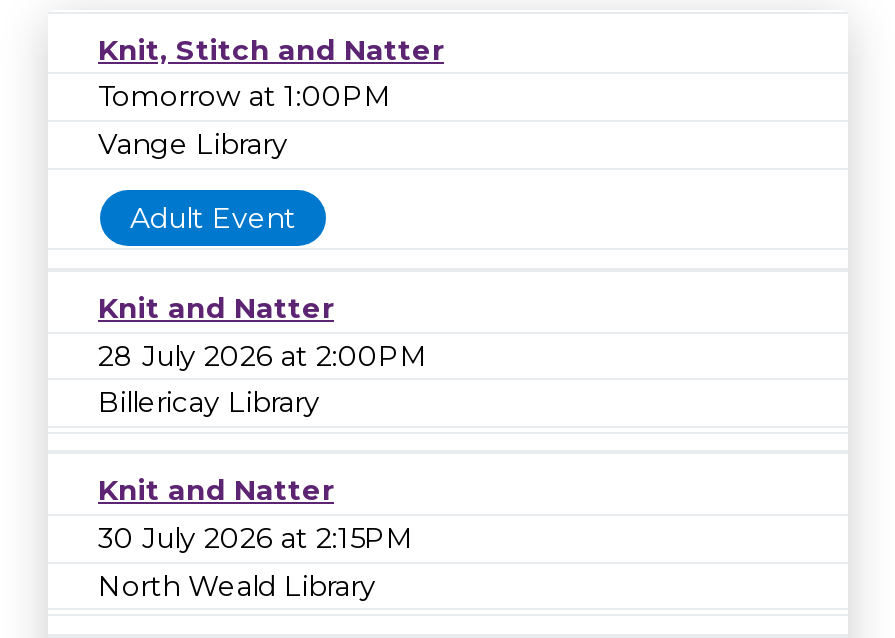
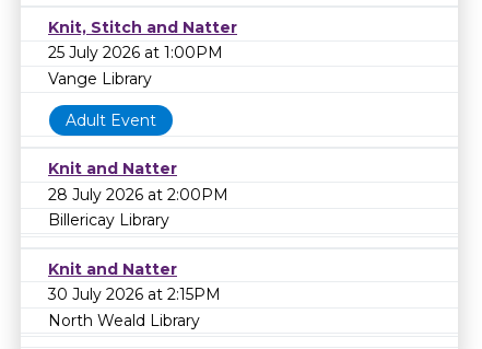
- Tomorrow at 1:00PM
+ 25 July 2026 at 1:00PM
